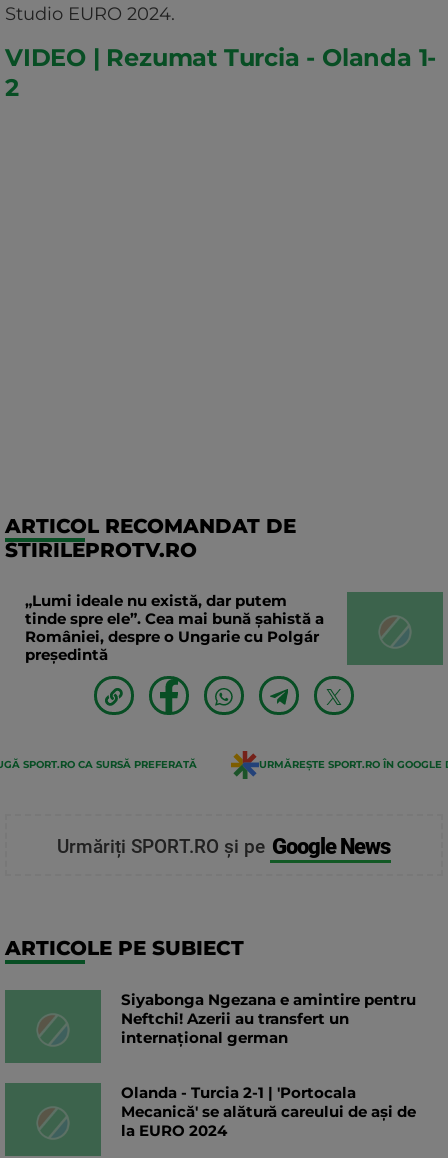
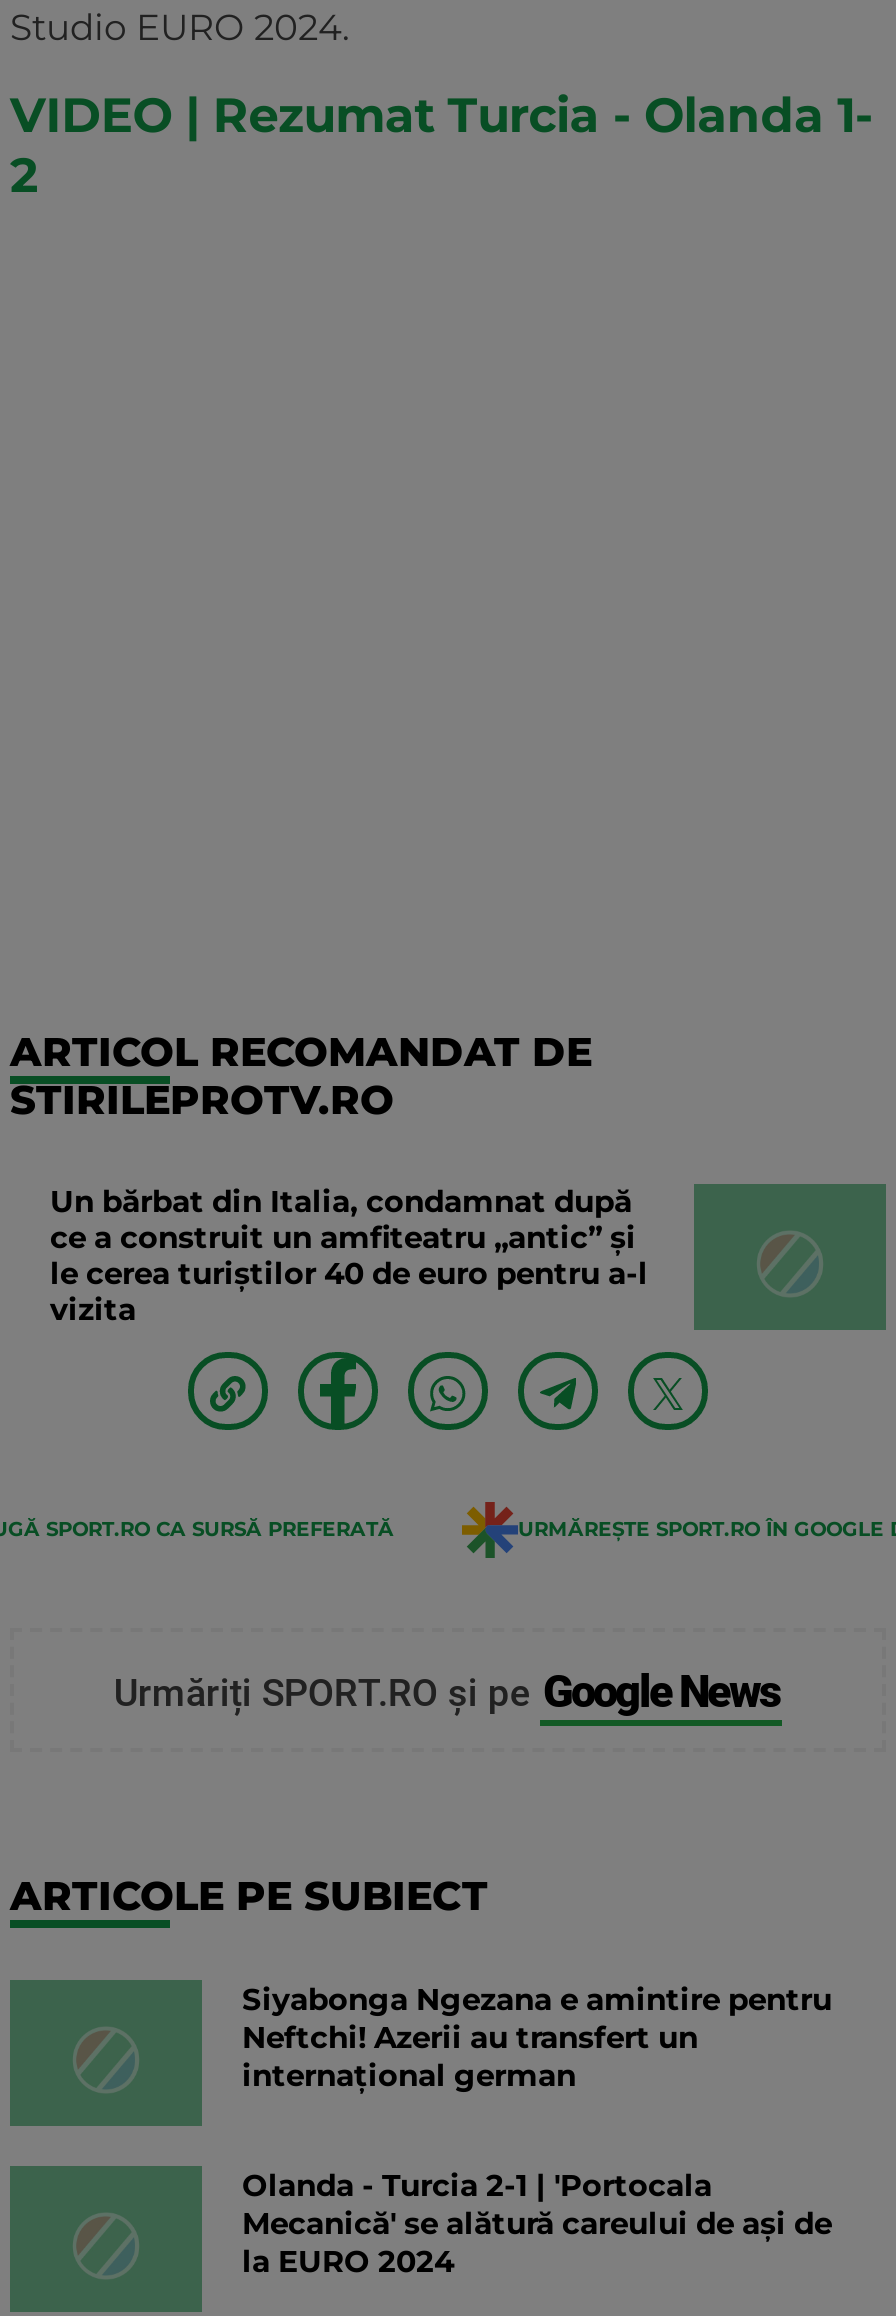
- „Lumi ideale nu există, dar putem
- tinde spre ele”. Cea mai bună șahistă a
- României, despre o Ungarie cu Polgár
- președintă
+ Un bărbat din Italia, condamnat după
+ ce a construit un amfiteatru „antic” și
+ le cerea turiștilor 40 de euro pentru a-l
+ vizita
